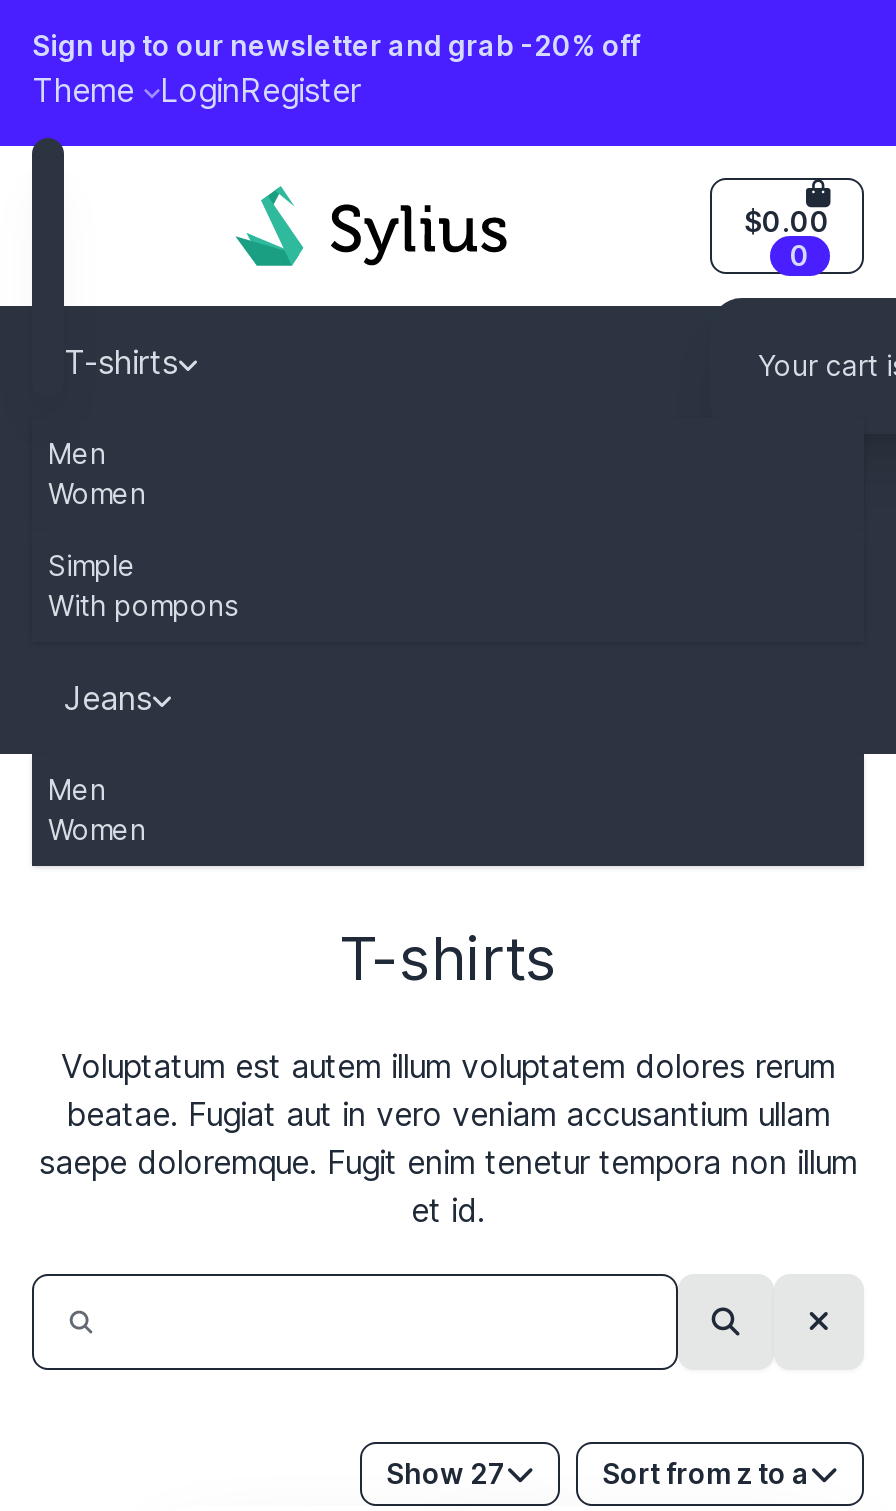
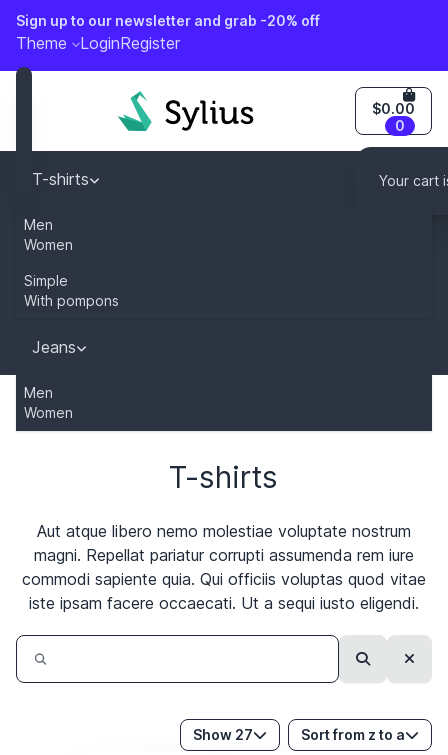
- Voluptatum est autem illum voluptatem dolores rerum
- beatae. Fugiat aut in vero veniam accusantium ullam
- saepe doloremque. Fugit enim tenetur tempora non illum
- et id.
+ Aut atque libero nemo molestiae voluptate nostrum
+ magni. Repellat pariatur corrupti assumenda rem iure
+ commodi sapiente quia. Qui officiis voluptas quod vitae
+ iste ipsam facere occaecati. Ut a sequi iusto eligendi.
